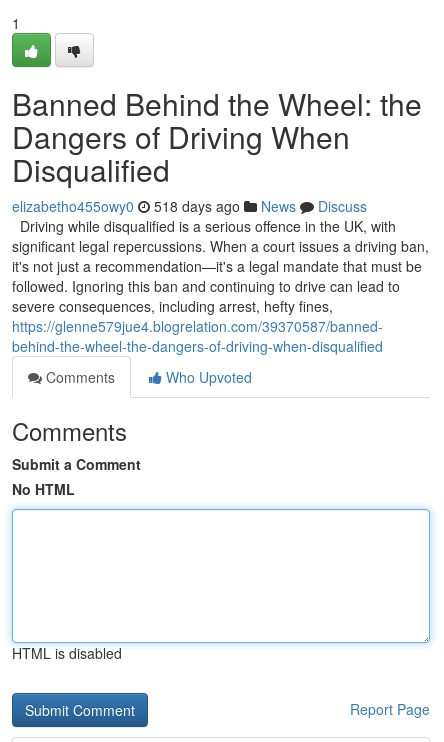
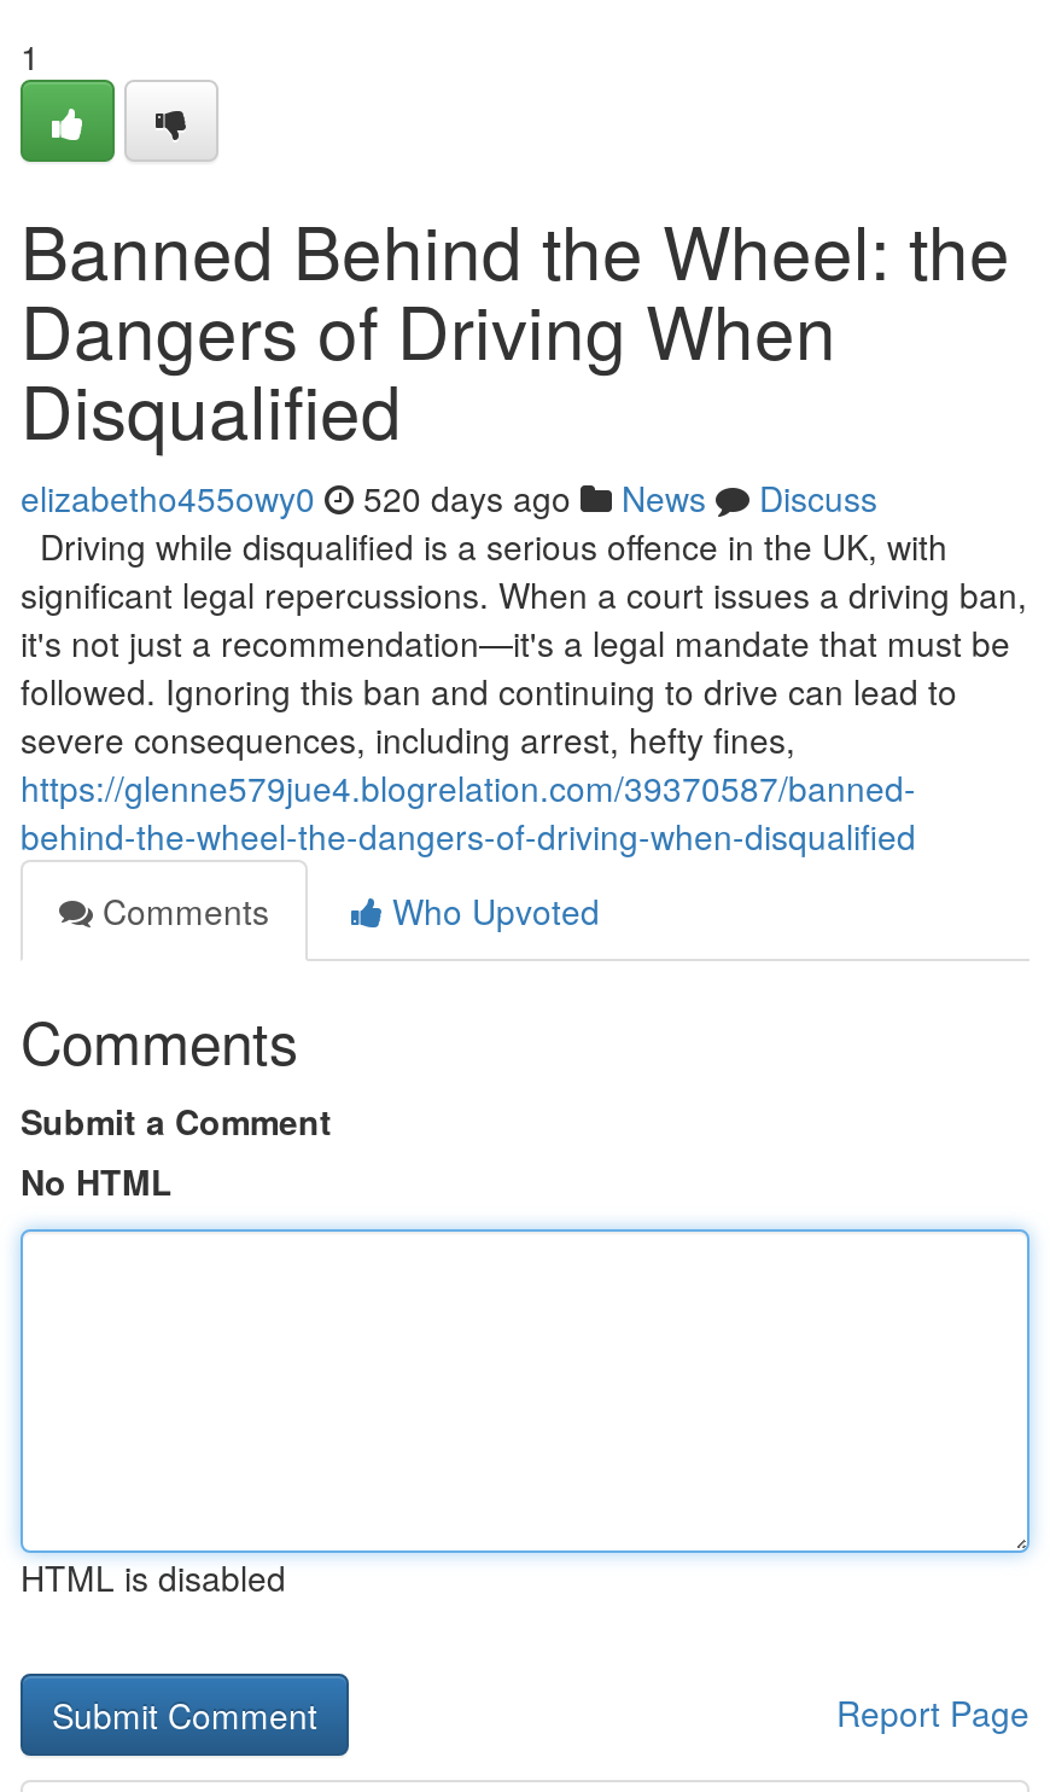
- elizabetho455owy0 518 days ago News Discuss
+ elizabetho455owy0 520 days ago News Discuss
